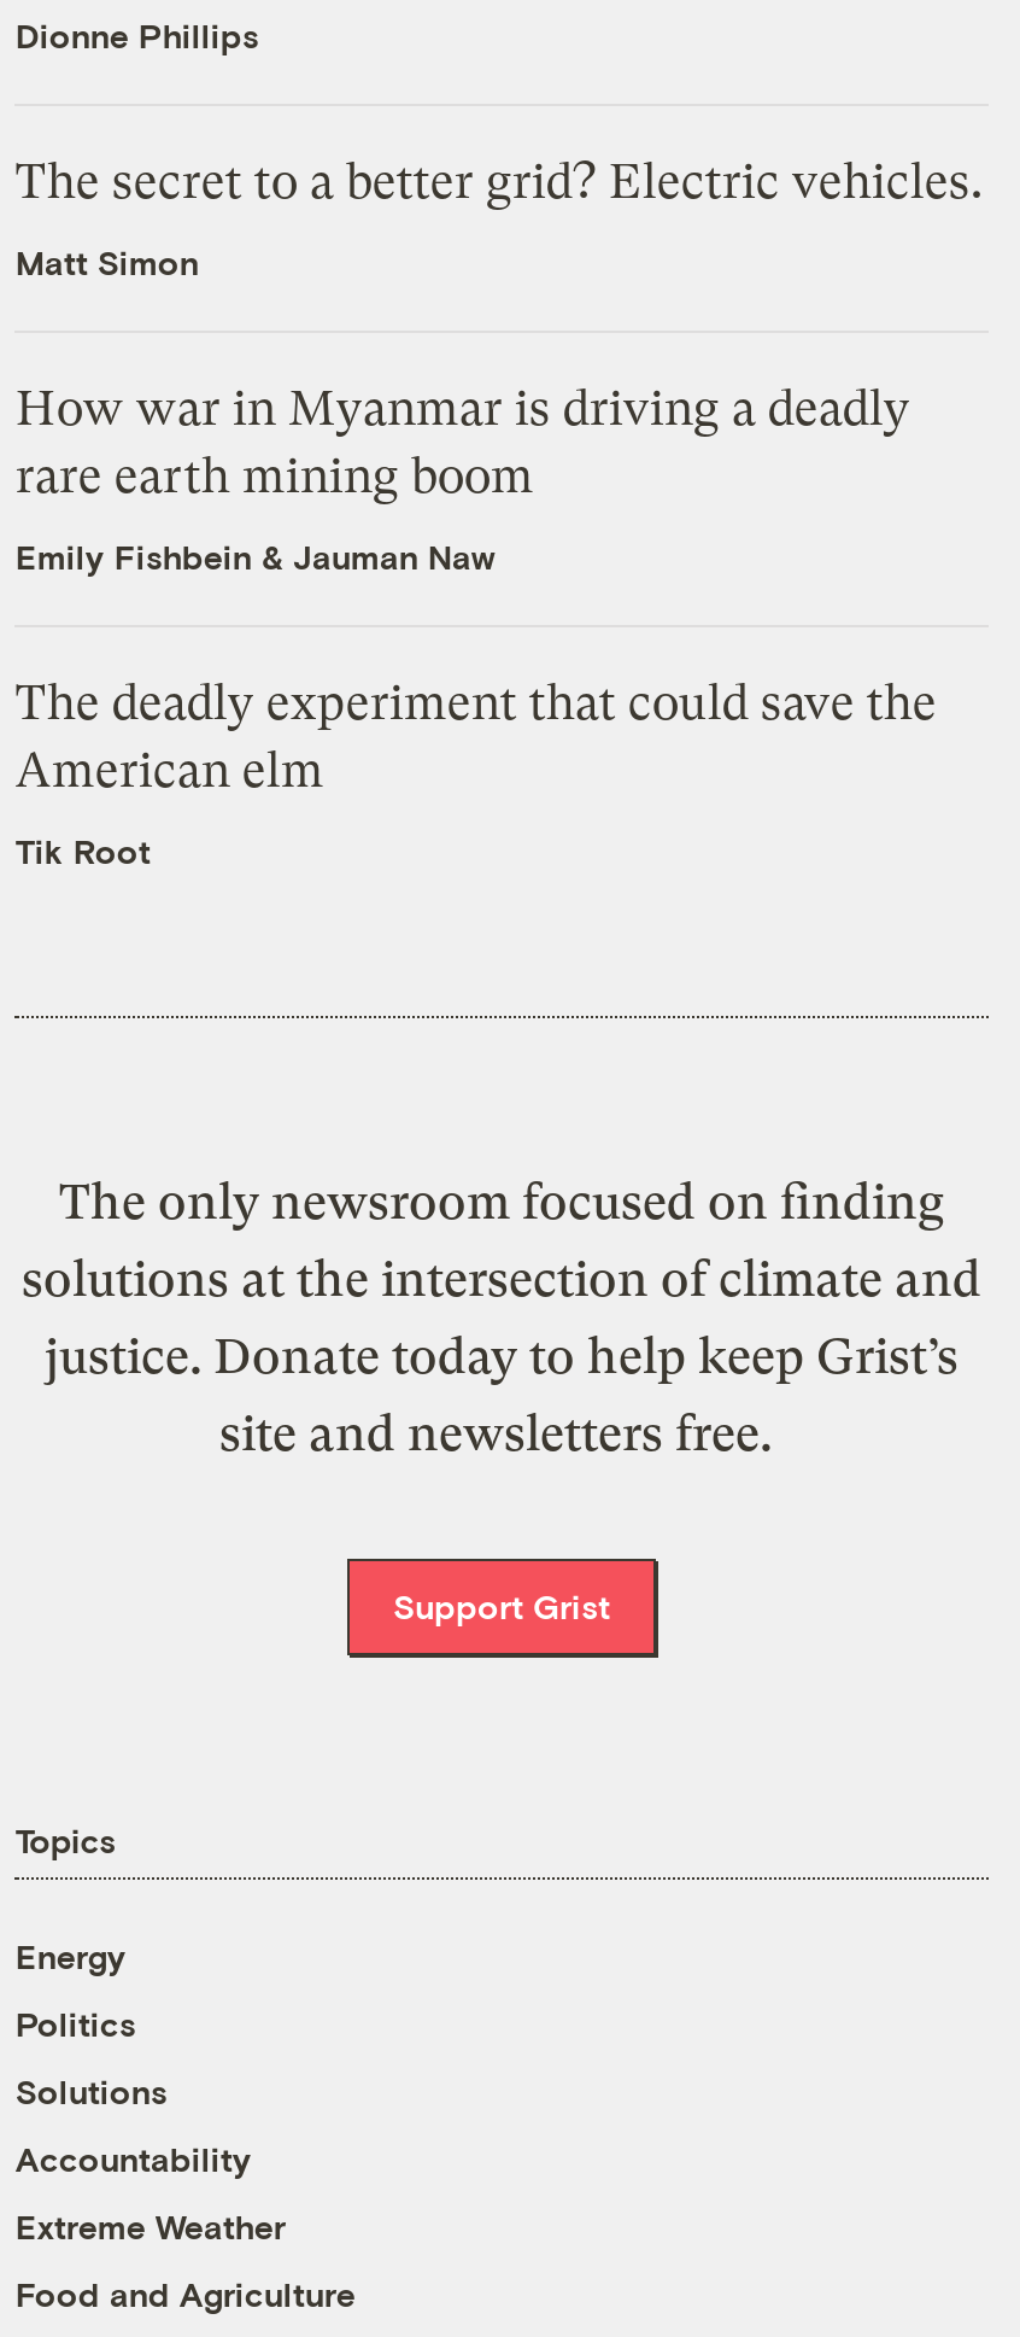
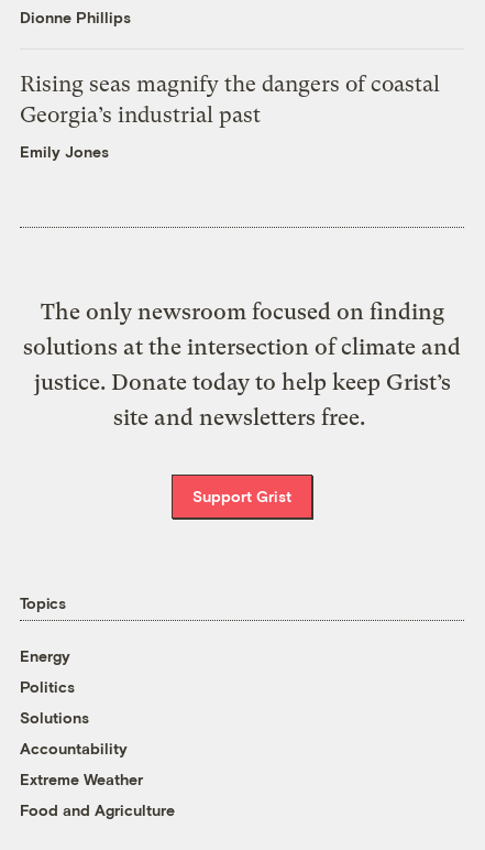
- The secret to a better grid? Electric vehicles.
- Matt Simon
- How war in Myanmar is driving a deadly
- rare earth mining boom
- Emily Fishbein & Jauman Naw
- The deadly experiment that could save the
- American elm
- Tik Root
+ Rising seas magnify the dangers of coastal
+ Georgia’s industrial past
+ Emily Jones
